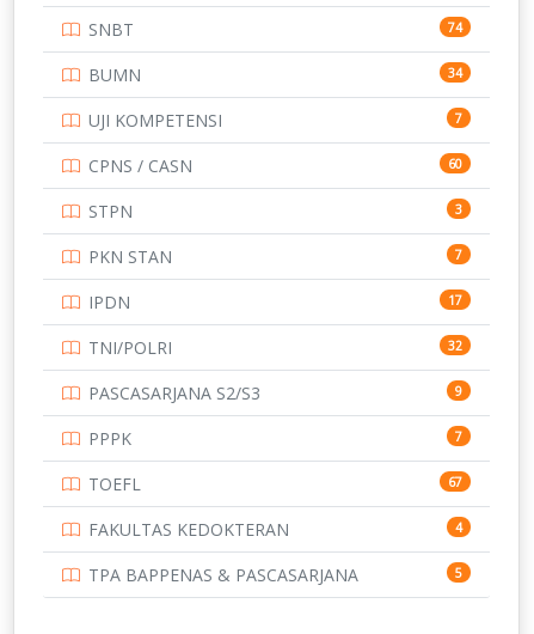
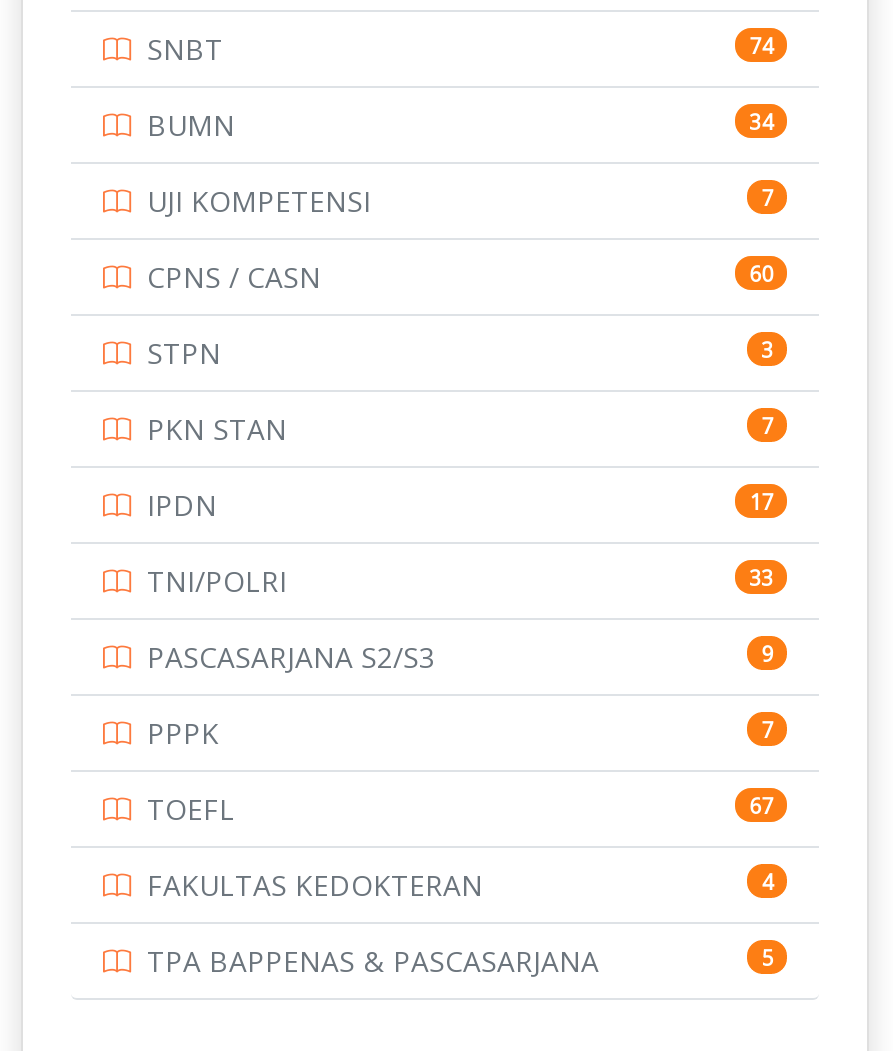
- 32
+ 33
